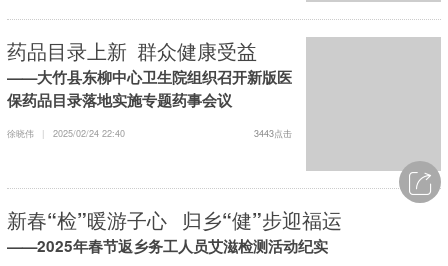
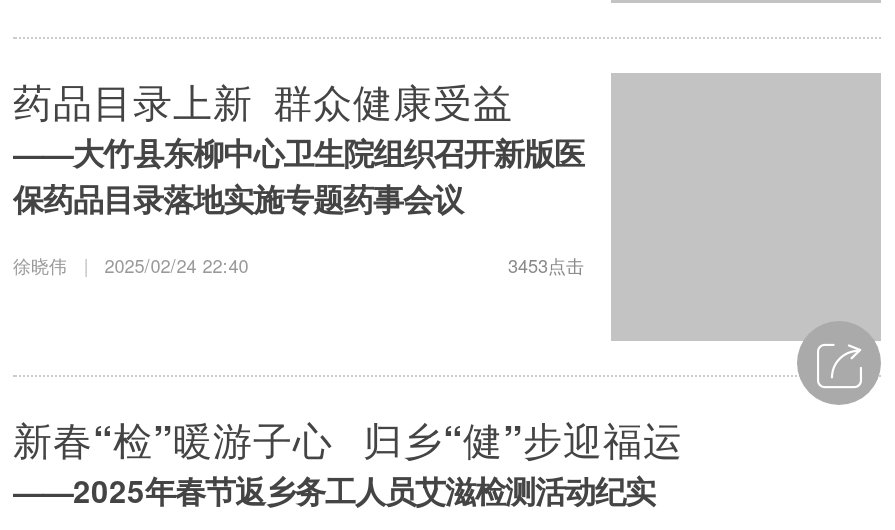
- 3443点击
+ 3453点击
